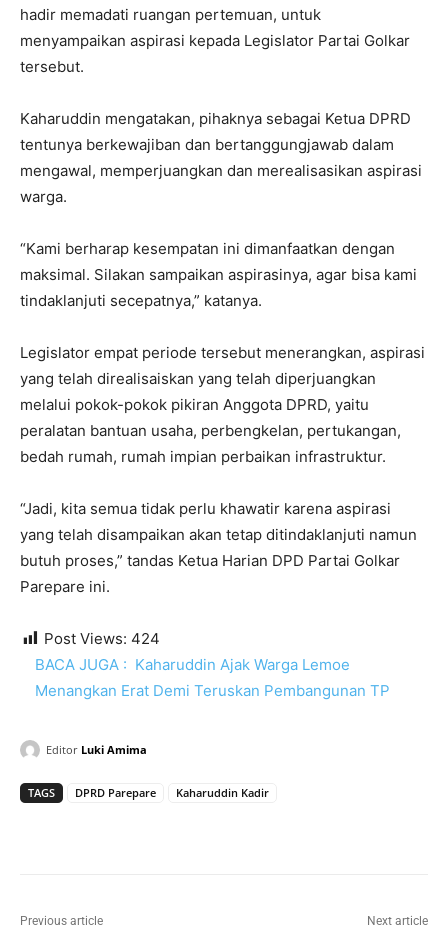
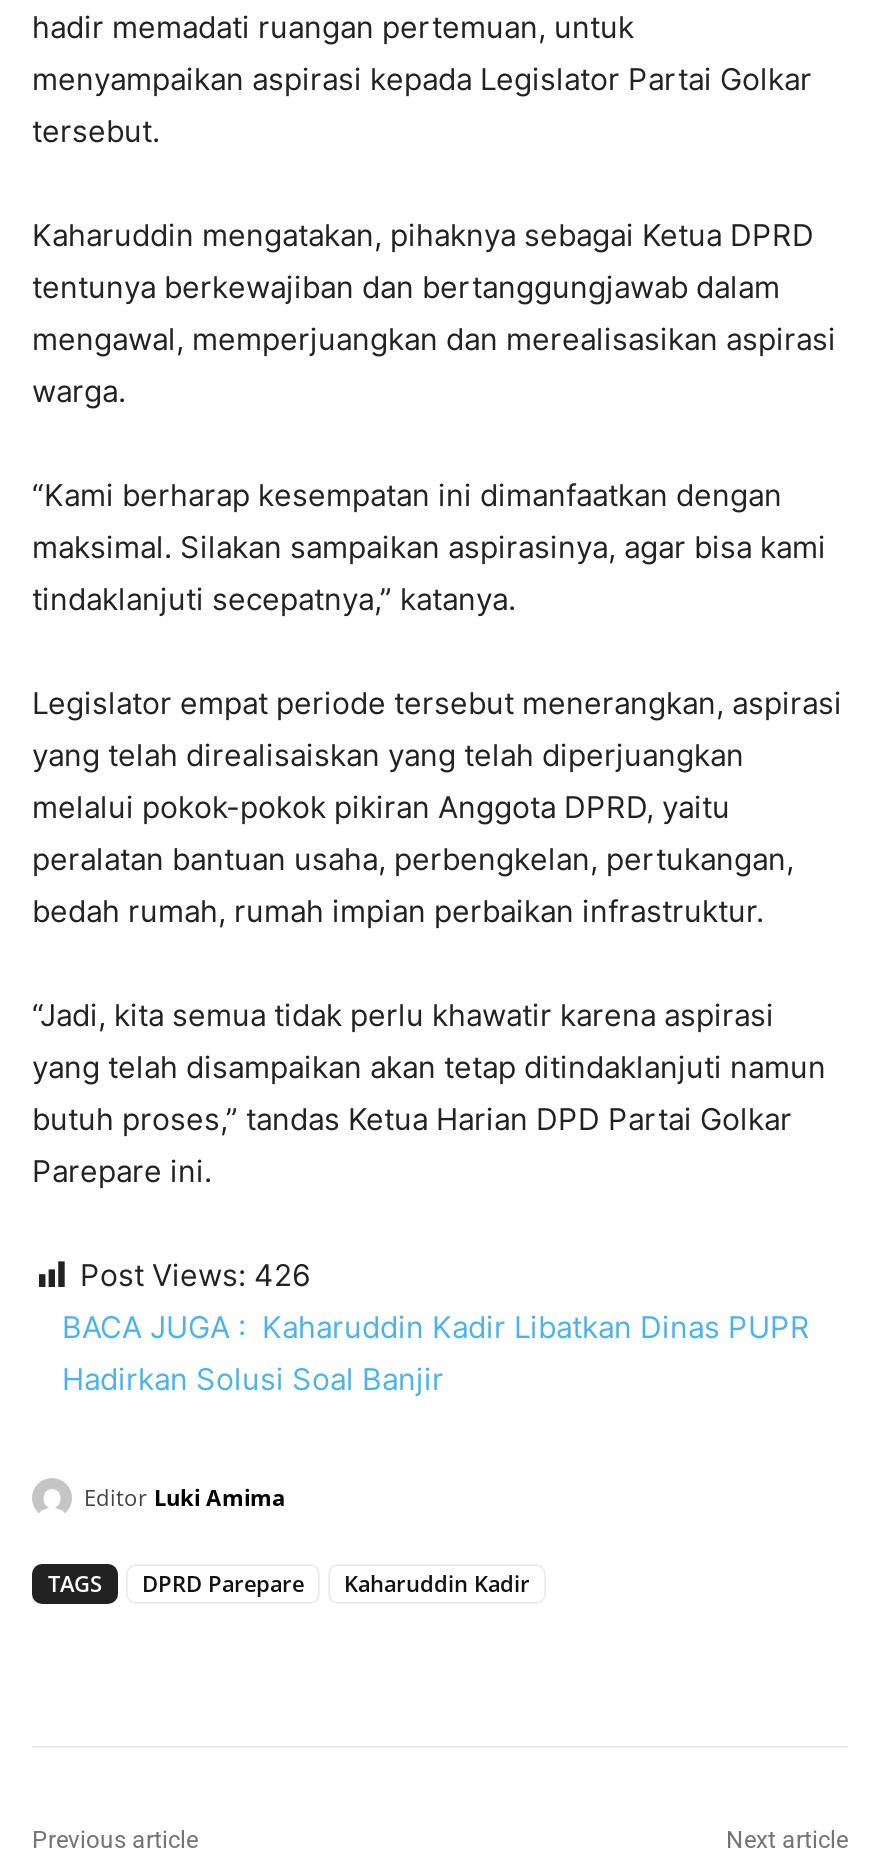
- Post Views: 424
- BACA JUGA : Kaharuddin Ajak Warga Lemoe
- Menangkan Erat Demi Teruskan Pembangunan TP
+ Post Views: 426
+ BACA JUGA : Kaharuddin Kadir Libatkan Dinas PUPR
+ Hadirkan Solusi Soal Banjir
